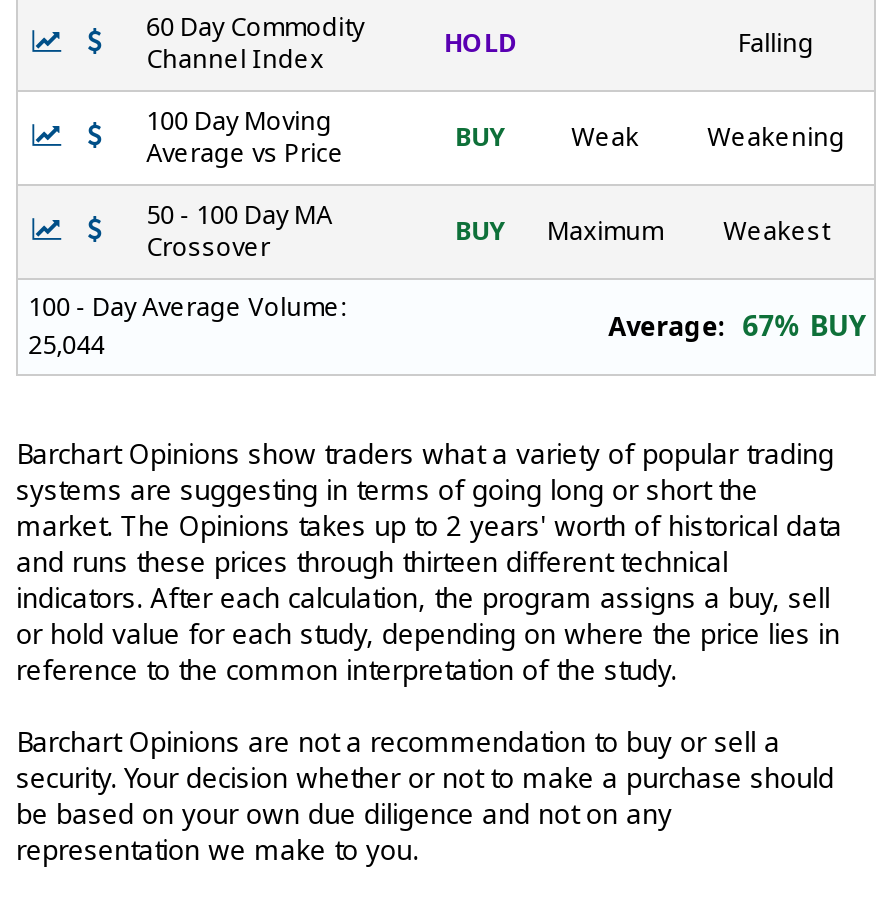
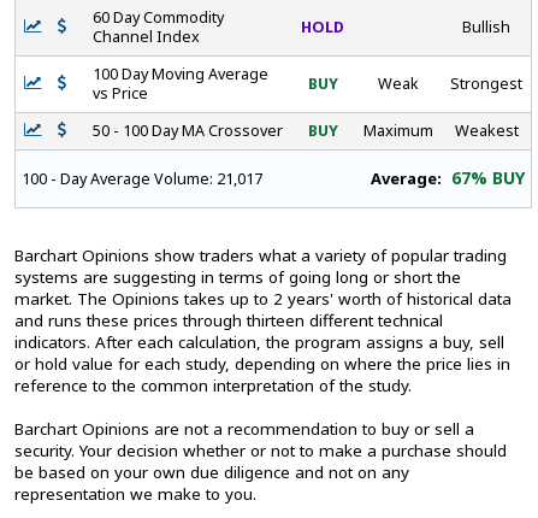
- Falling
+ Bullish

- Weakening
+ Strongest

- 100 - Day Average Volume:
- 25,044
+ 100 - Day Average Volume: 21,017
